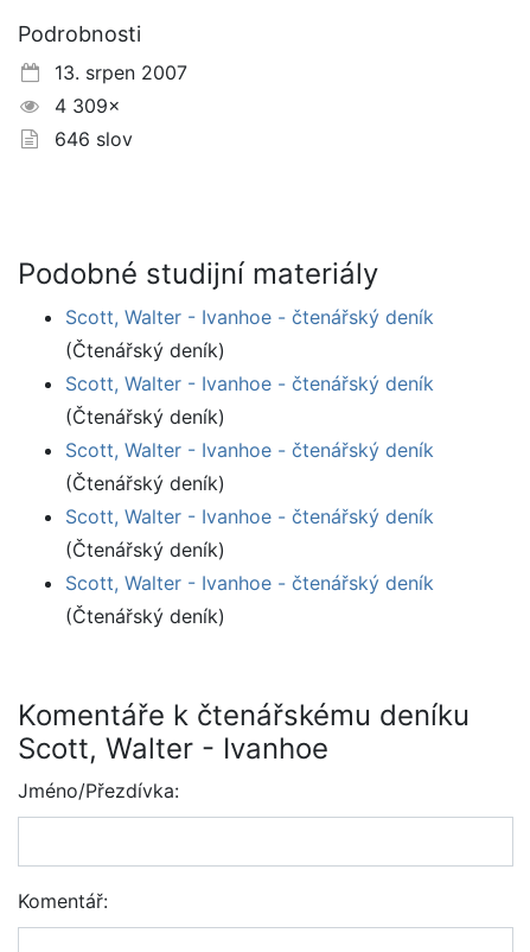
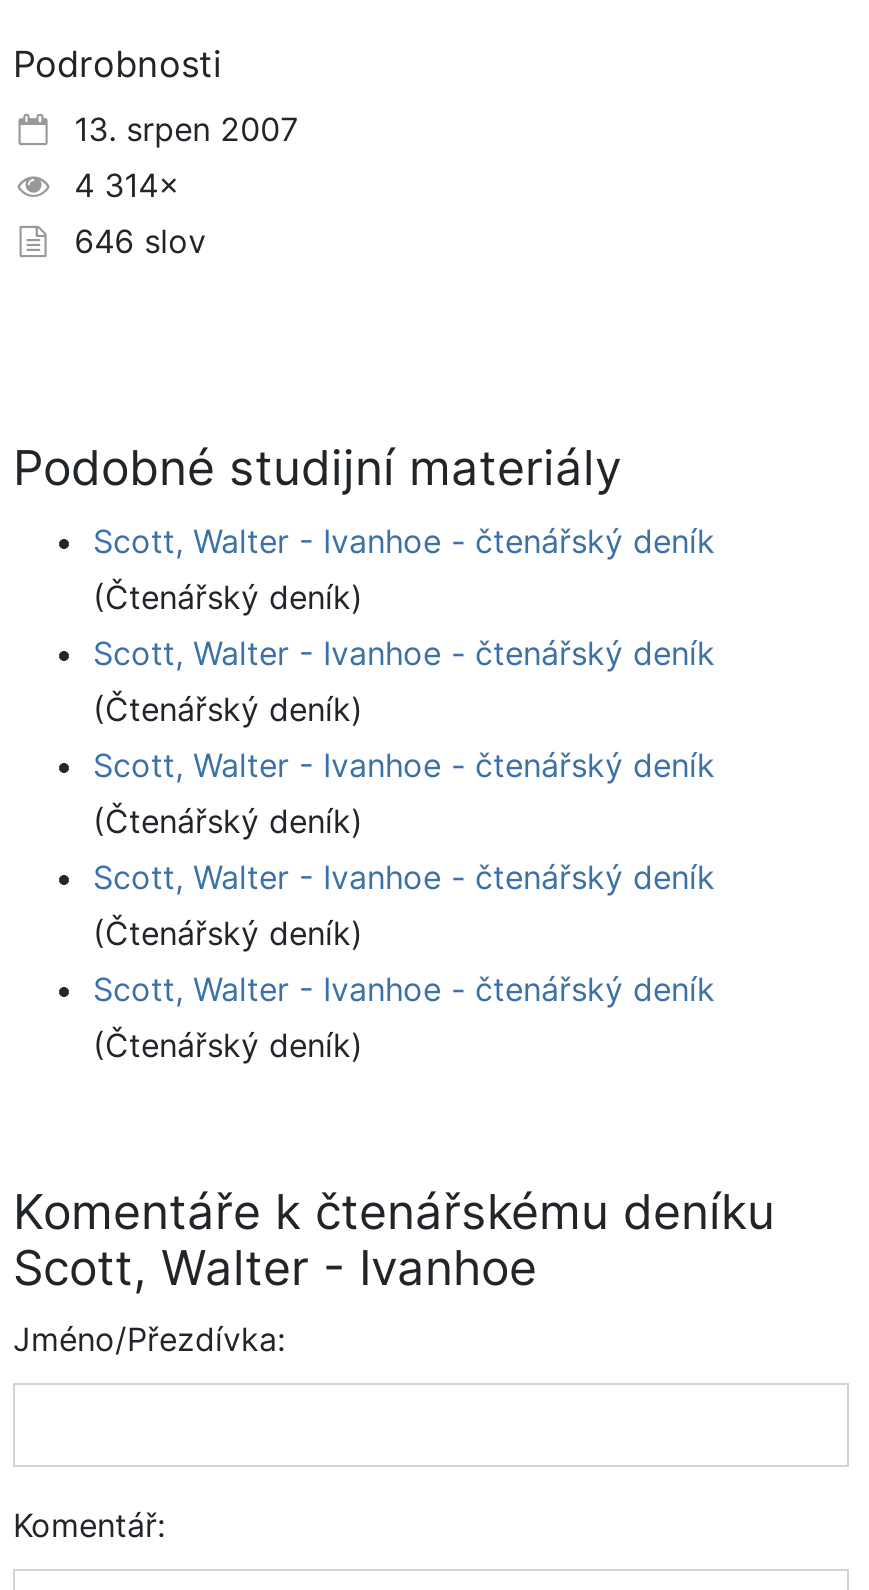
- 4 309×
+ 4 314×
